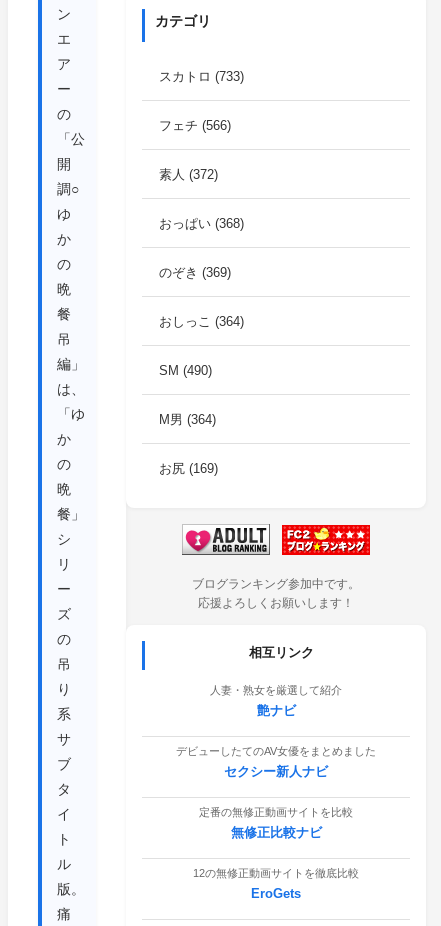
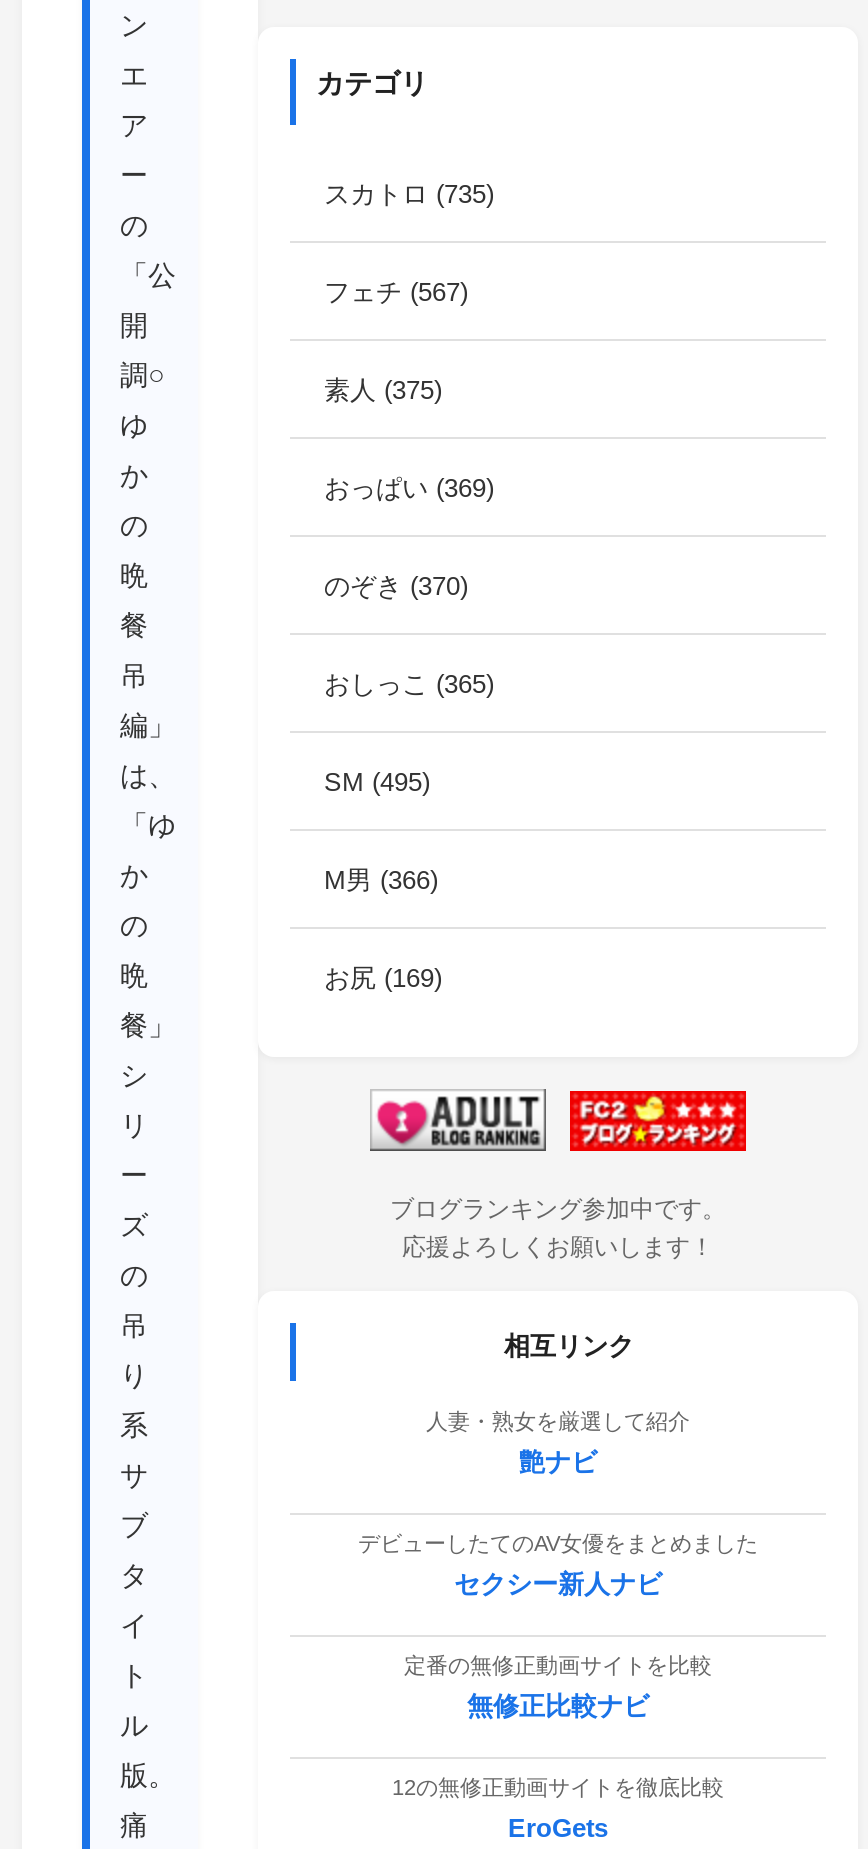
moved down: カテゴリ

- スカトロ (733)
+ スカトロ (735)

- フェチ (566)
+ フェチ (567)

- 素人 (372)
+ 素人 (375)

- おっぱい (368)
+ おっぱい (369)

- のぞき (369)
+ のぞき (370)

- おしっこ (364)
+ おしっこ (365)

- SM (490)
+ SM (495)

- M男 (364)
+ M男 (366)

moved down: お尻 (169) | ブログランキング参加中です。 | 応援よろしくお願いします！ | ... | 12の無修正動画サイトを徹底比較 | EroGets
